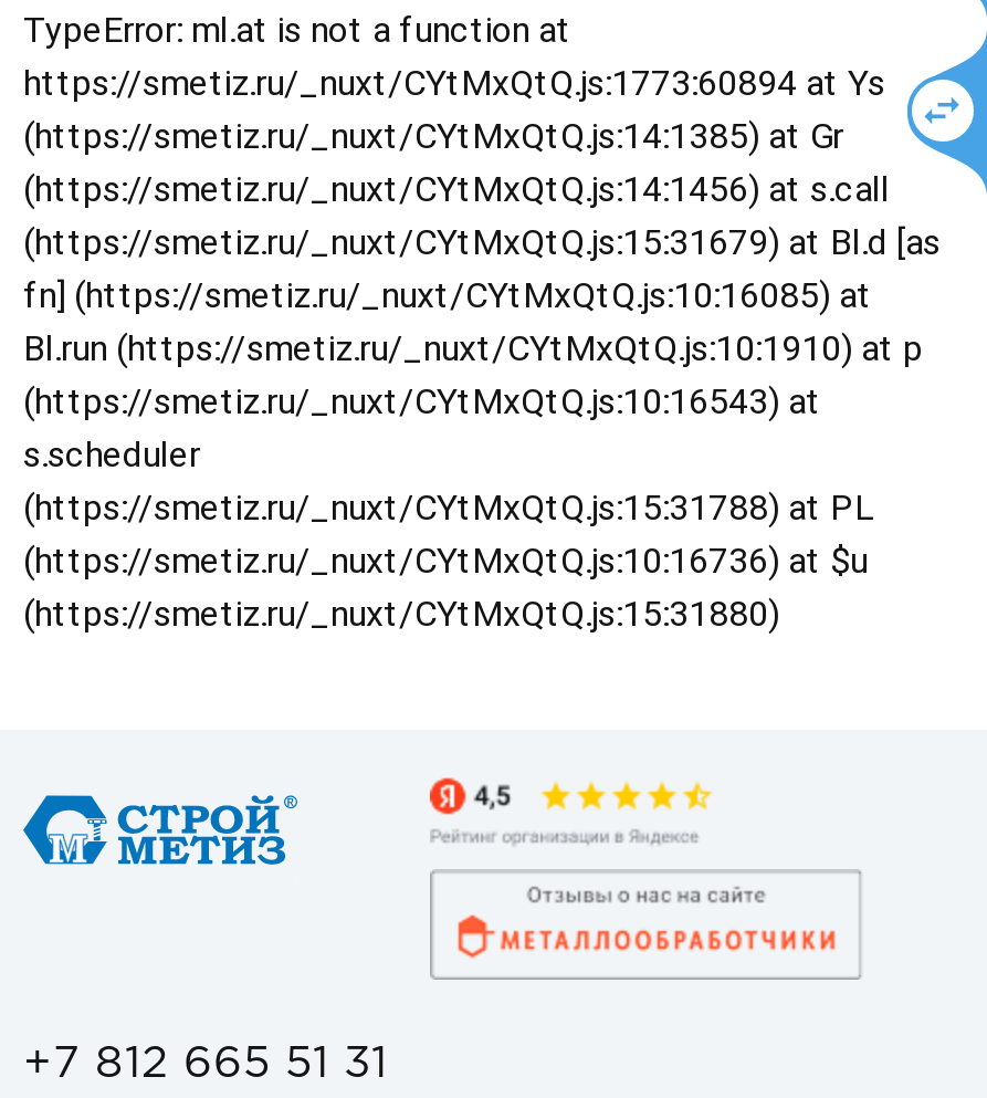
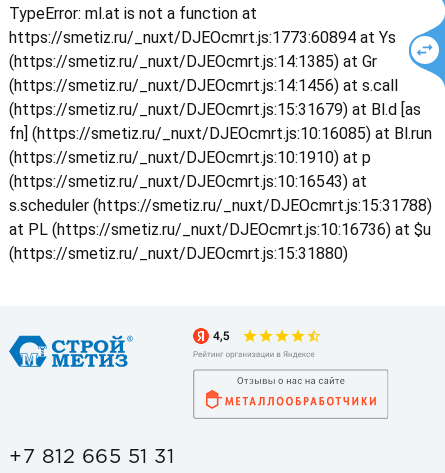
- https://smetiz.ru/_nuxt/CYtMxQtQ.js:1773:60894 at Ys
- (https://smetiz.ru/_nuxt/CYtMxQtQ.js:14:1385) at Gr
- (https://smetiz.ru/_nuxt/CYtMxQtQ.js:14:1456) at s.call
- (https://smetiz.ru/_nuxt/CYtMxQtQ.js:15:31679) at Bl.d [as
- fn] (https://smetiz.ru/_nuxt/CYtMxQtQ.js:10:16085) at
- Bl.run (https://smetiz.ru/_nuxt/CYtMxQtQ.js:10:1910) at p
- (https://smetiz.ru/_nuxt/CYtMxQtQ.js:10:16543) at
- s.scheduler
- (https://smetiz.ru/_nuxt/CYtMxQtQ.js:15:31788) at PL
- (https://smetiz.ru/_nuxt/CYtMxQtQ.js:10:16736) at $u
- (https://smetiz.ru/_nuxt/CYtMxQtQ.js:15:31880)
+ https://smetiz.ru/_nuxt/DJEOcmrt.js:1773:60894 at Ys
+ (https://smetiz.ru/_nuxt/DJEOcmrt.js:14:1385) at Gr
+ (https://smetiz.ru/_nuxt/DJEOcmrt.js:14:1456) at s.call
+ (https://smetiz.ru/_nuxt/DJEOcmrt.js:15:31679) at Bl.d [as
+ fn] (https://smetiz.ru/_nuxt/DJEOcmrt.js:10:16085) at Bl.run
+ (https://smetiz.ru/_nuxt/DJEOcmrt.js:10:1910) at p
+ (https://smetiz.ru/_nuxt/DJEOcmrt.js:10:16543) at
+ s.scheduler (https://smetiz.ru/_nuxt/DJEOcmrt.js:15:31788)
+ at PL (https://smetiz.ru/_nuxt/DJEOcmrt.js:10:16736) at $u
+ (https://smetiz.ru/_nuxt/DJEOcmrt.js:15:31880)
